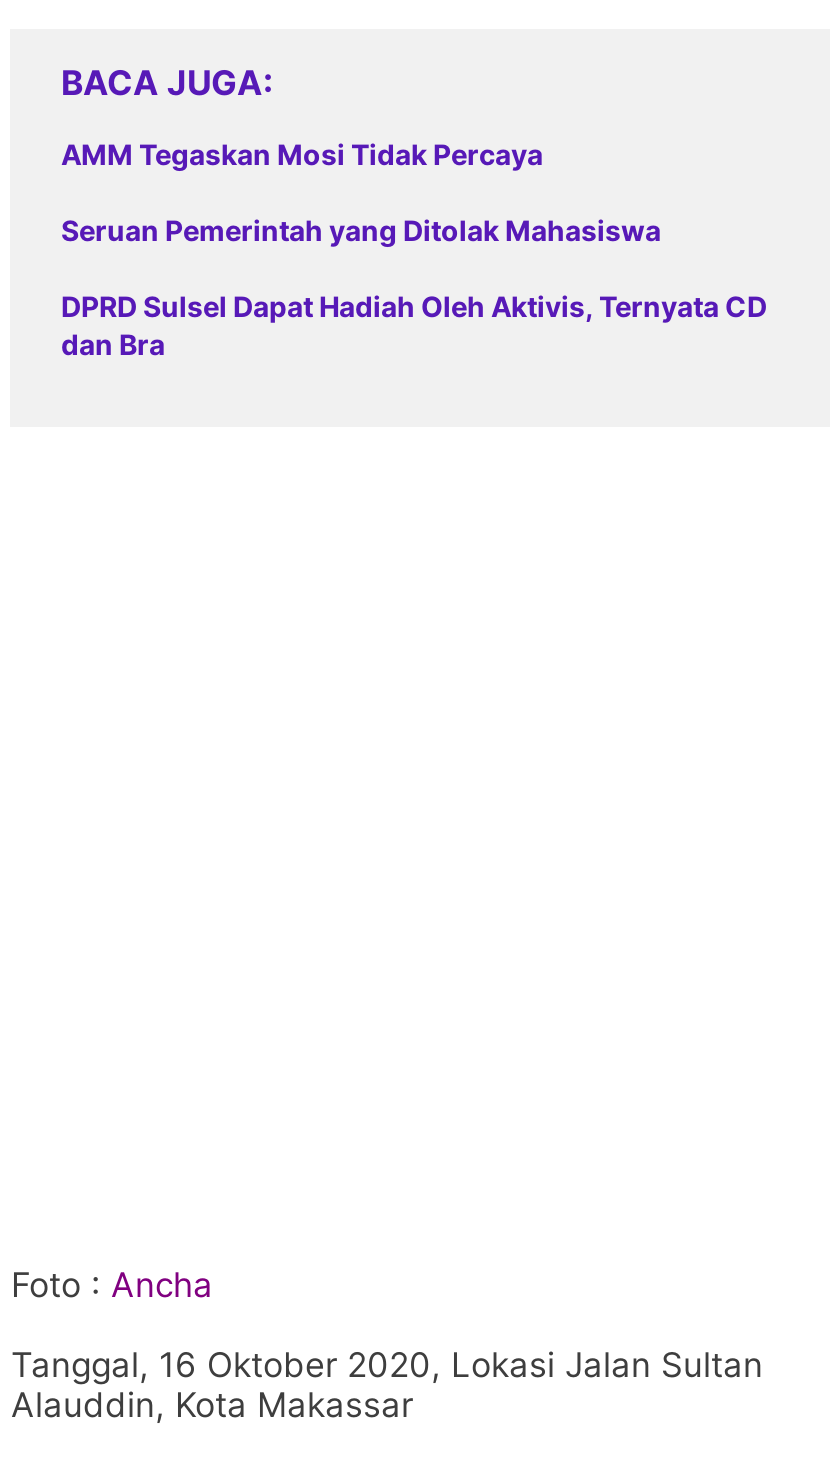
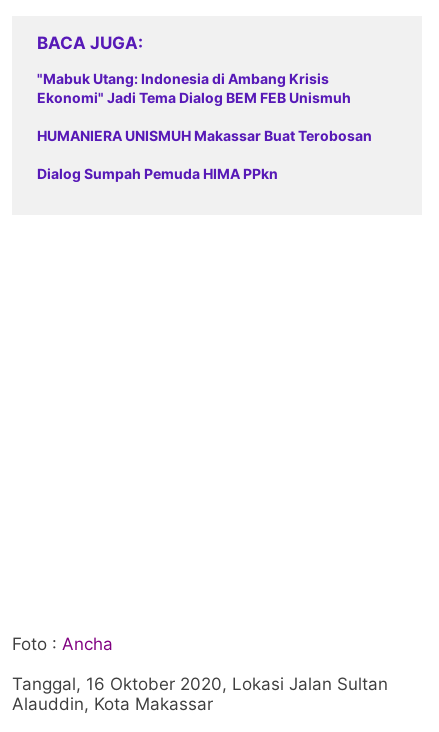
- AMM Tegaskan Mosi Tidak Percaya
+ "Mabuk Utang: Indonesia di Ambang Krisis
+ Ekonomi" Jadi Tema Dialog BEM FEB Unismuh

- Seruan Pemerintah yang Ditolak Mahasiswa
+ HUMANIERA UNISMUH Makassar Buat Terobosan

- DPRD Sulsel Dapat Hadiah Oleh Aktivis, Ternyata CD
- dan Bra
+ Dialog Sumpah Pemuda HIMA PPkn
